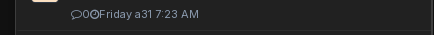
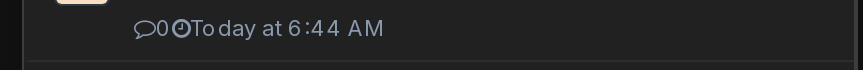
- 0 Friday a31 7:23 AM
+ 0 Today at 6:44 AM
